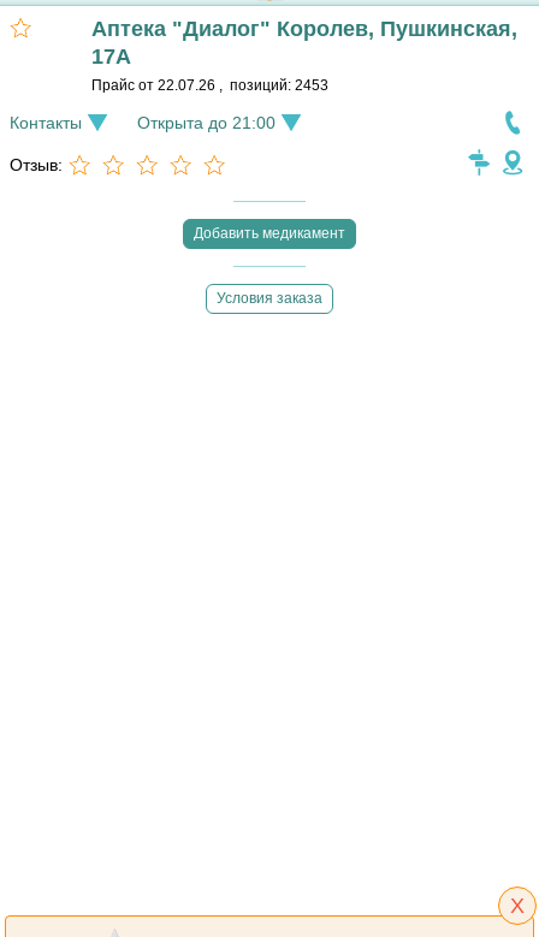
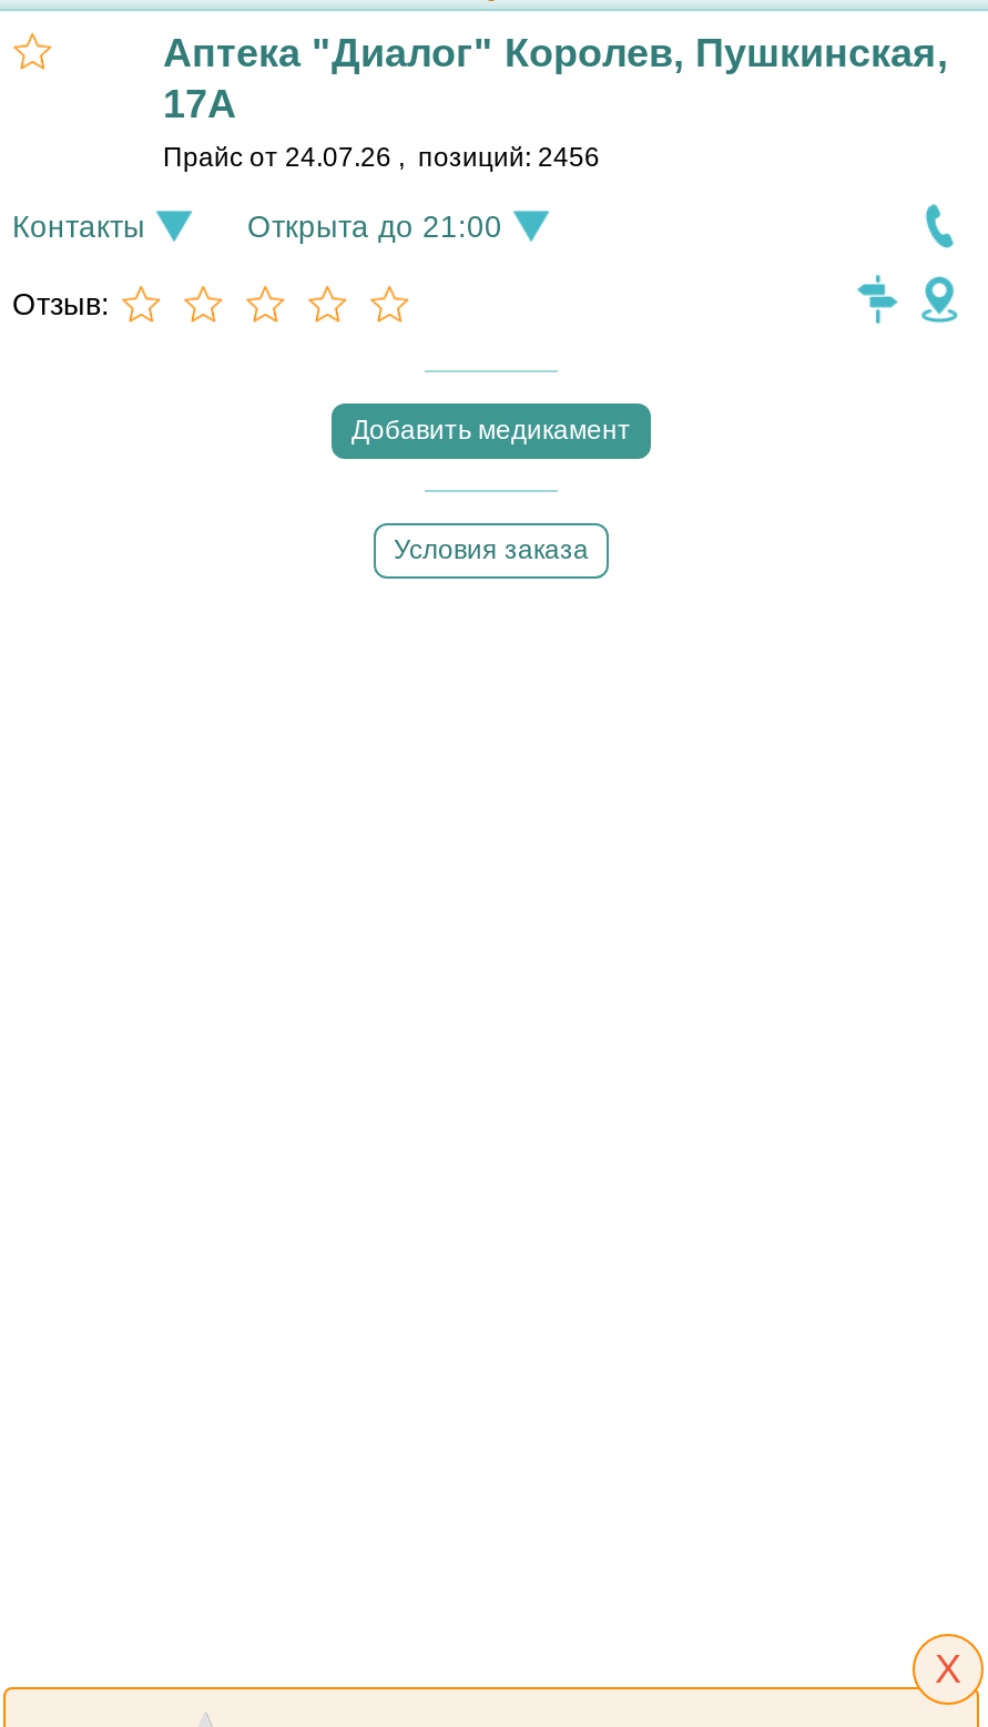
- Прайс от 22.07.26 , позиций: 2453
+ Прайс от 24.07.26 , позиций: 2456
